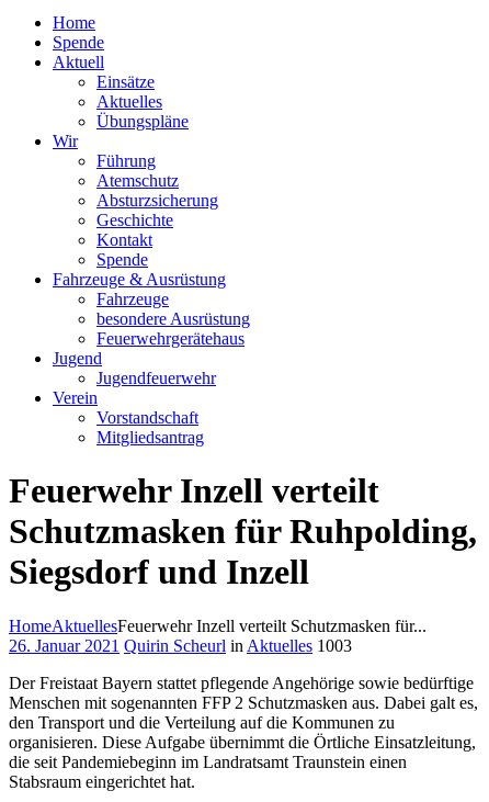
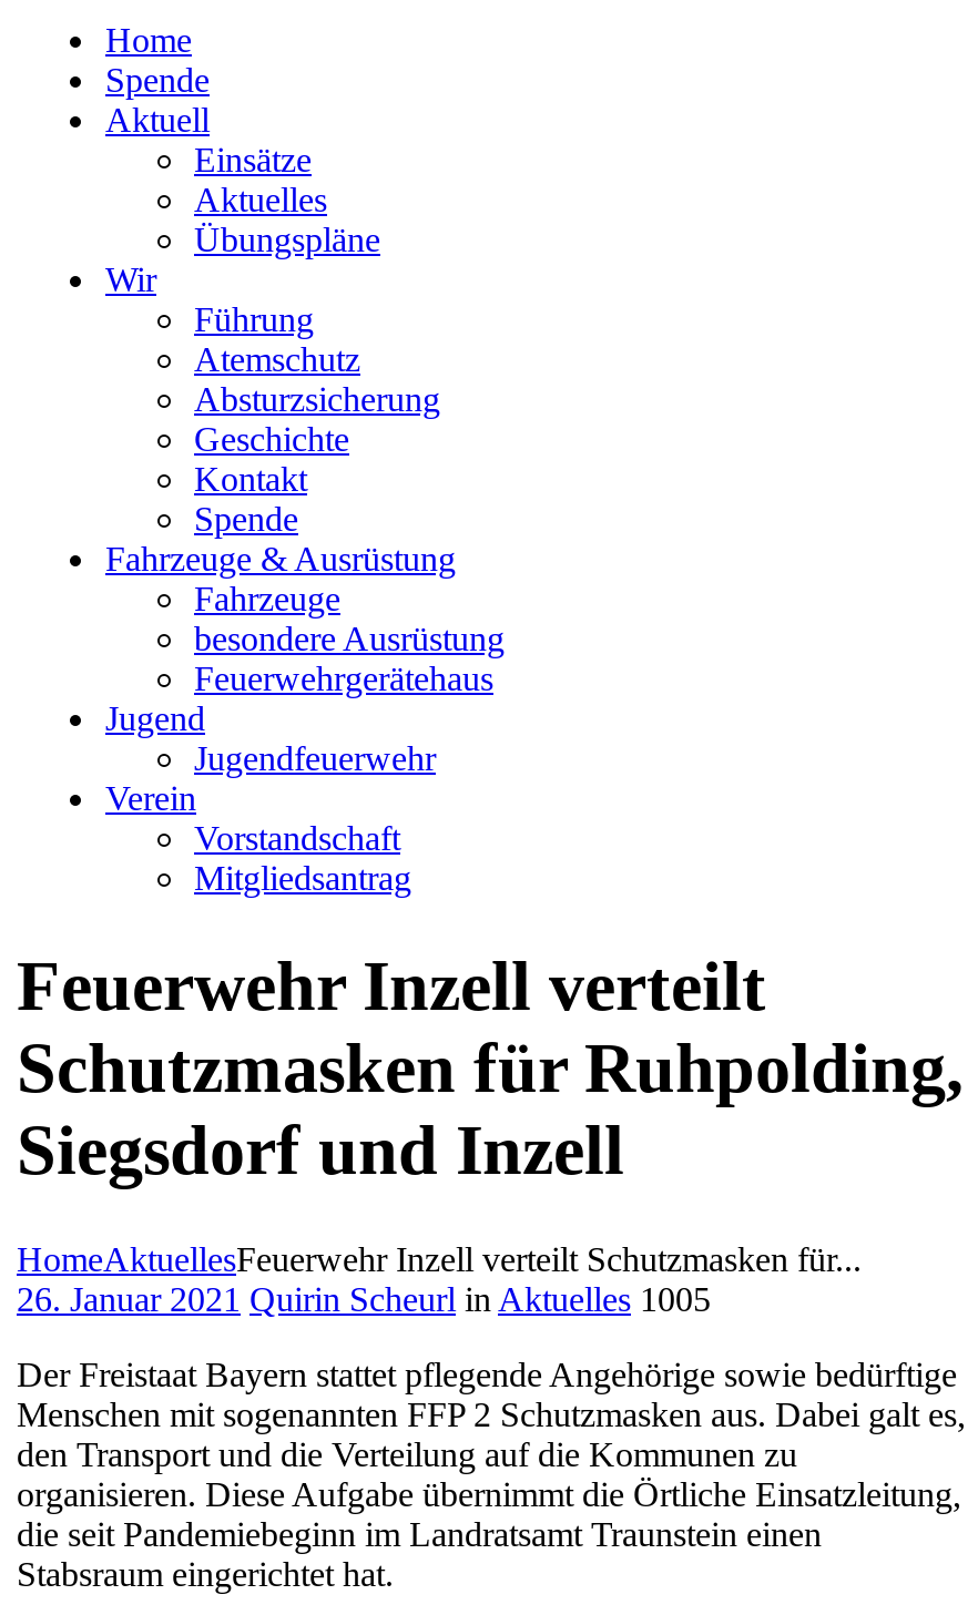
- 26. Januar 2021 Quirin Scheurl in Aktuelles 1003
+ 26. Januar 2021 Quirin Scheurl in Aktuelles 1005
